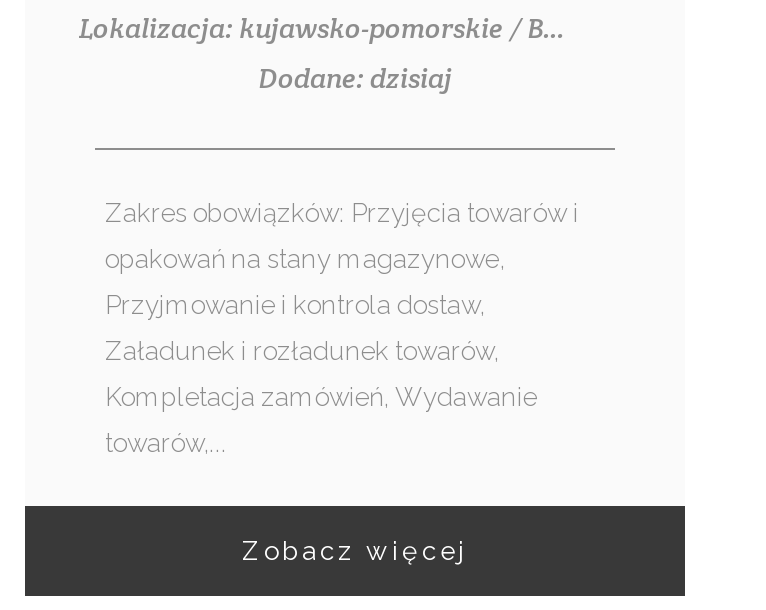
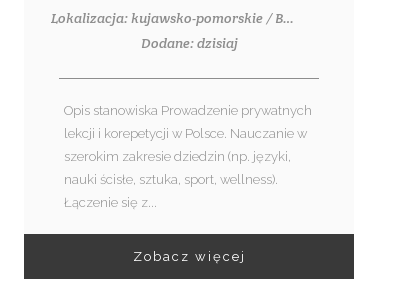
- Zakres obowiązków: Przyjęcia towarów i
- opakowań na stany magazynowe,
- Przyjmowanie i kontrola dostaw,
- Załadunek i rozładunek towarów,
- Kompletacja zamówień, Wydawanie
- towarów,...
+ Opis stanowiska Prowadzenie prywatnych
+ lekcji i korepetycji w Polsce. Nauczanie w
+ szerokim zakresie dziedzin (np. języki,
+ nauki ścisłe, sztuka, sport, wellness).
+ Łączenie się z...
